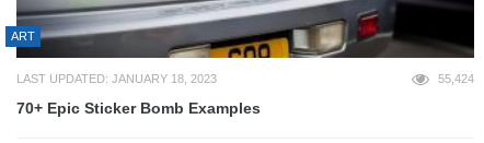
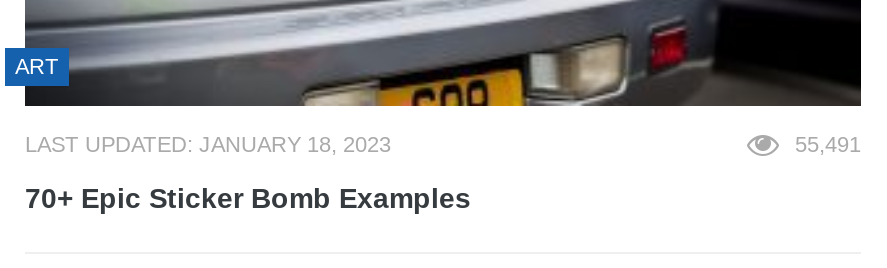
- 55,424
+ 55,491
